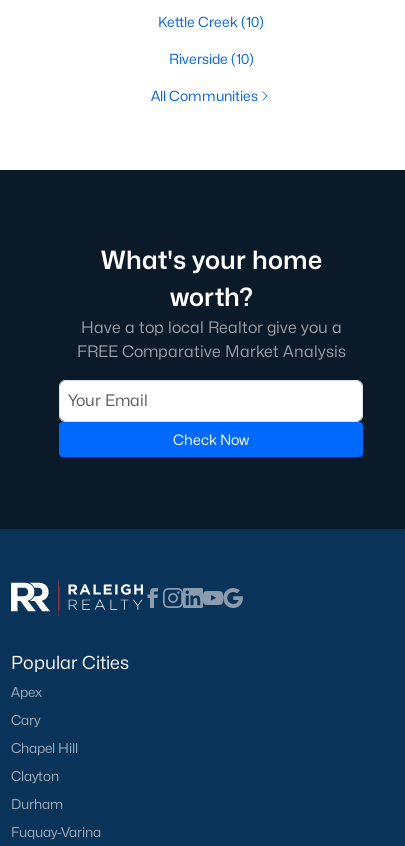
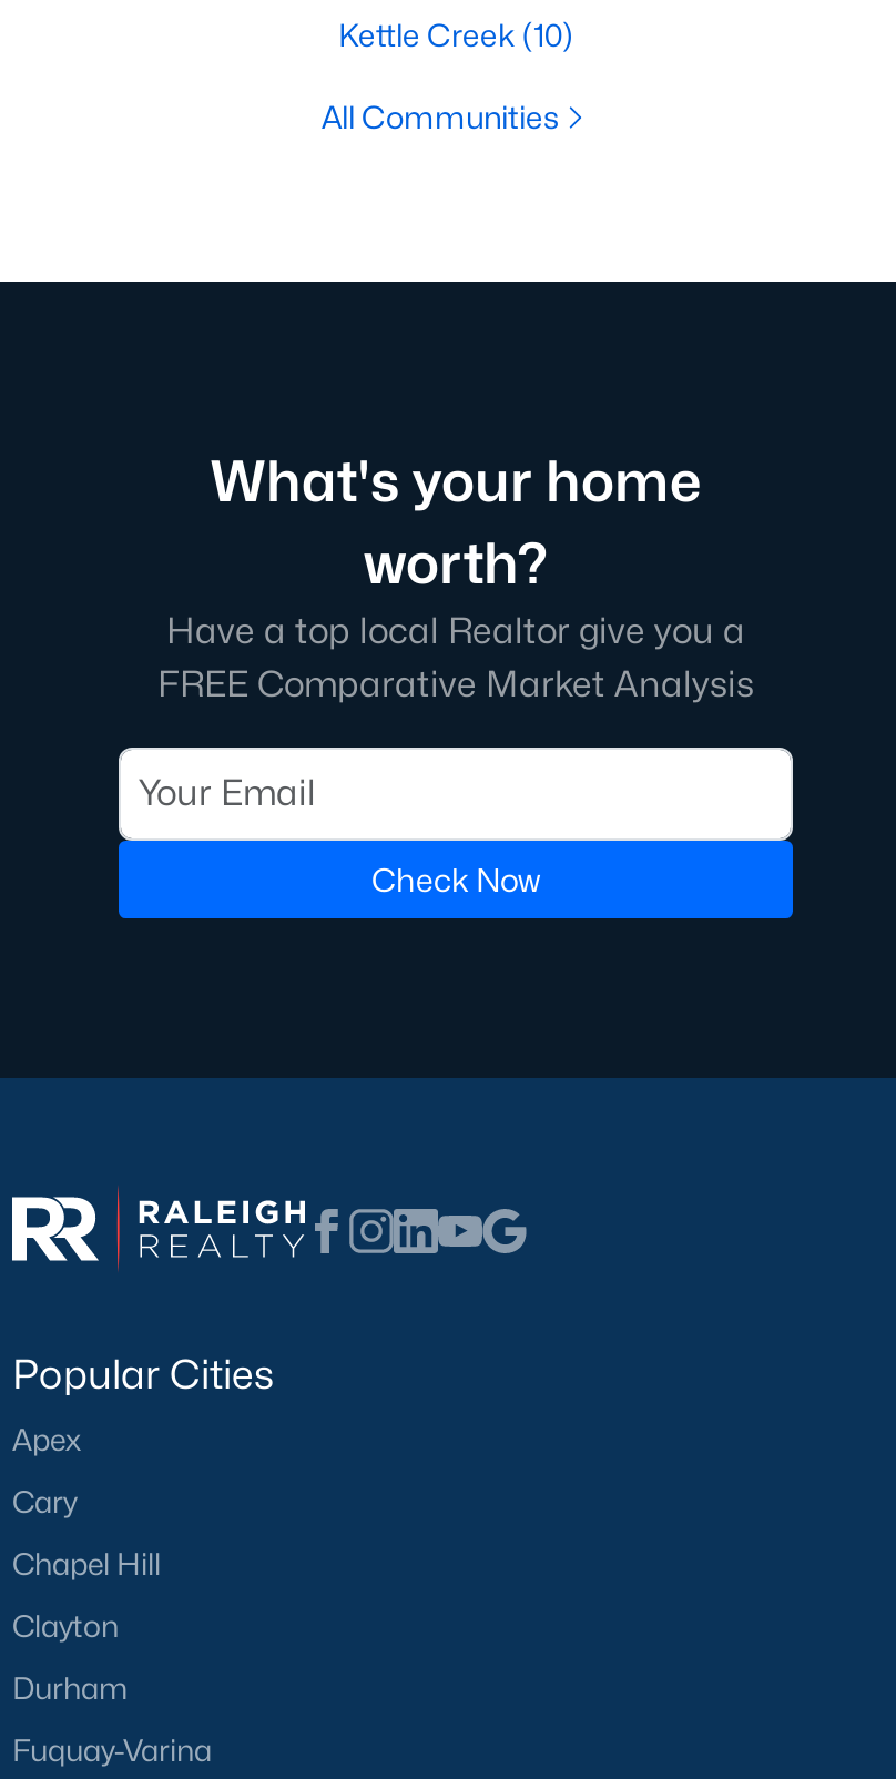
- Riverside (10)
